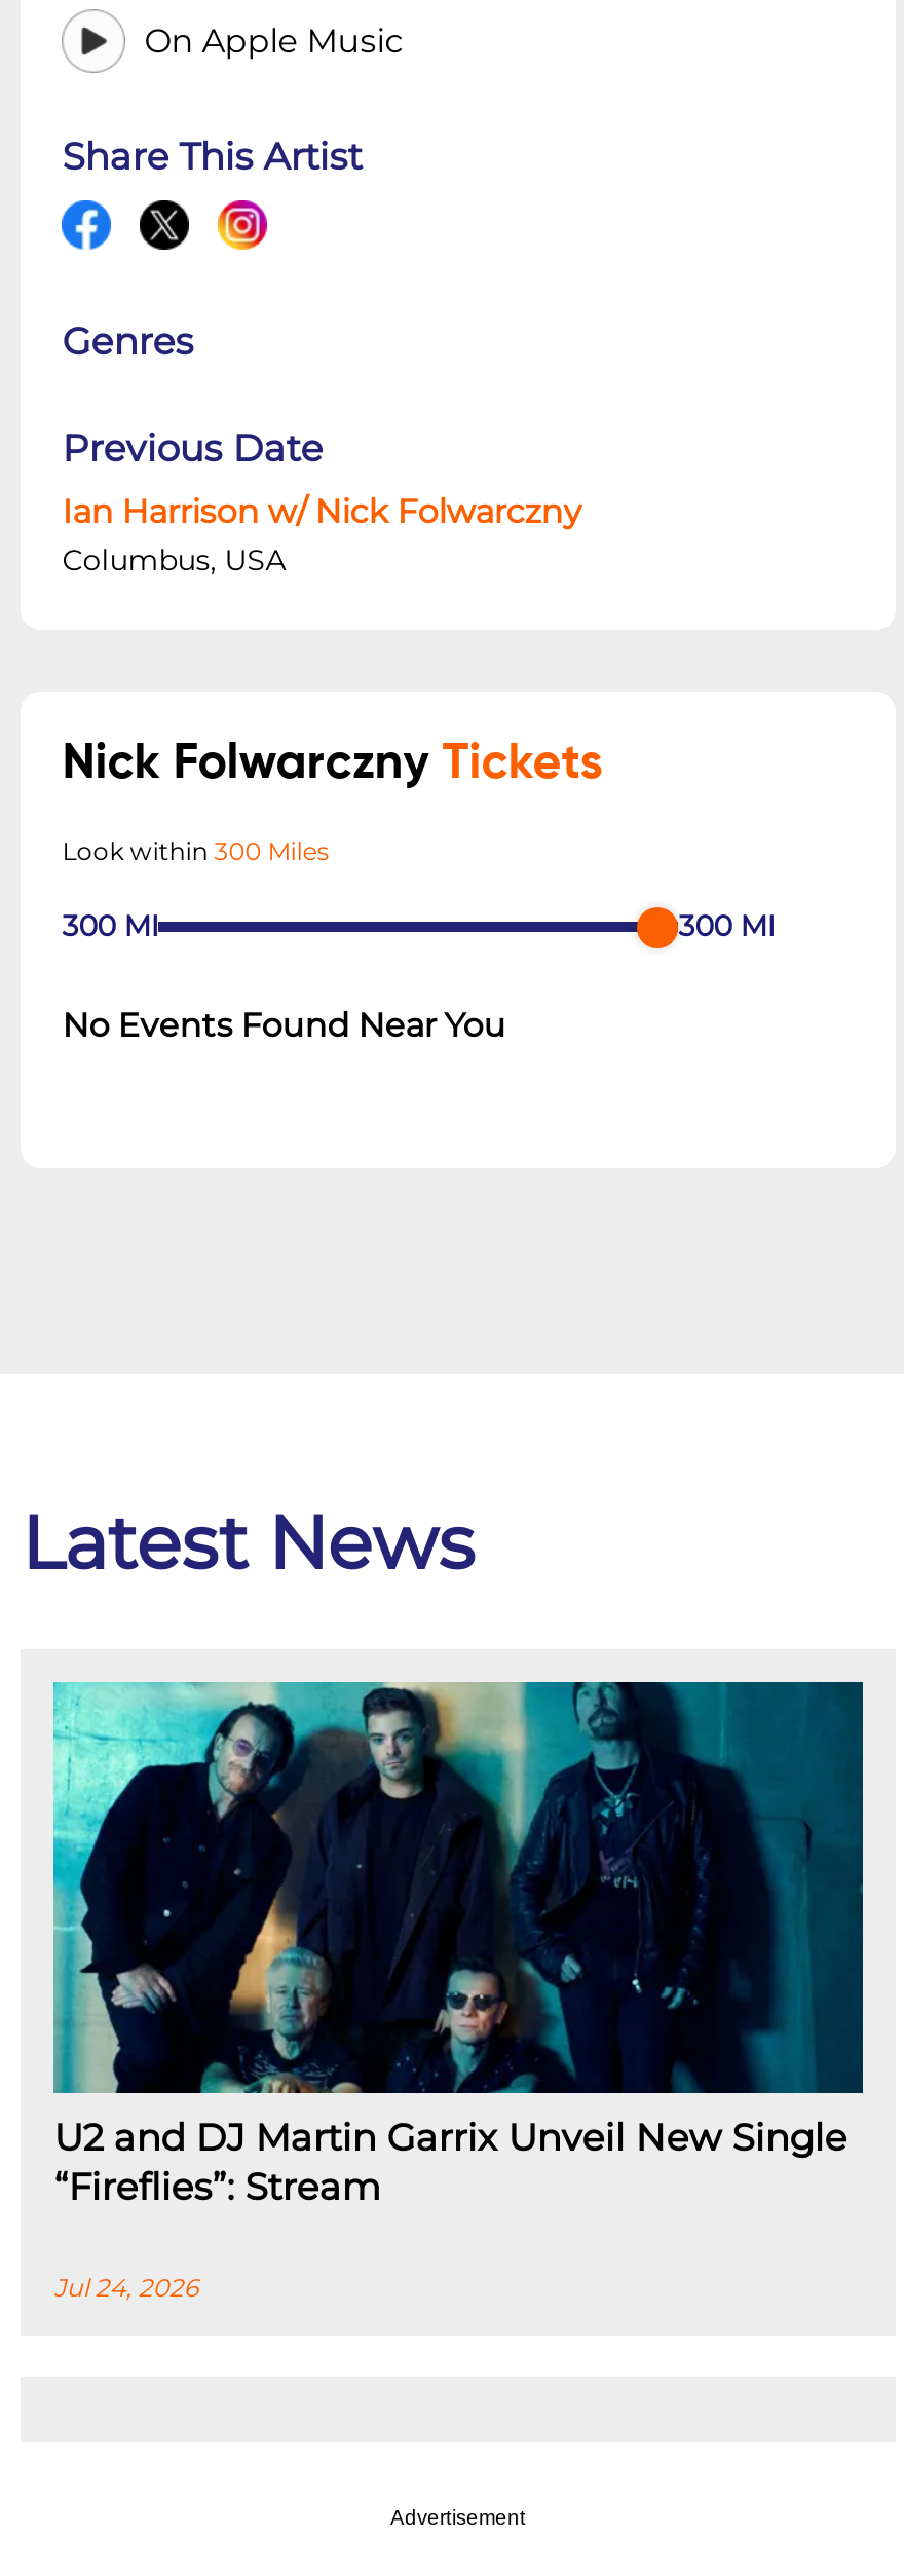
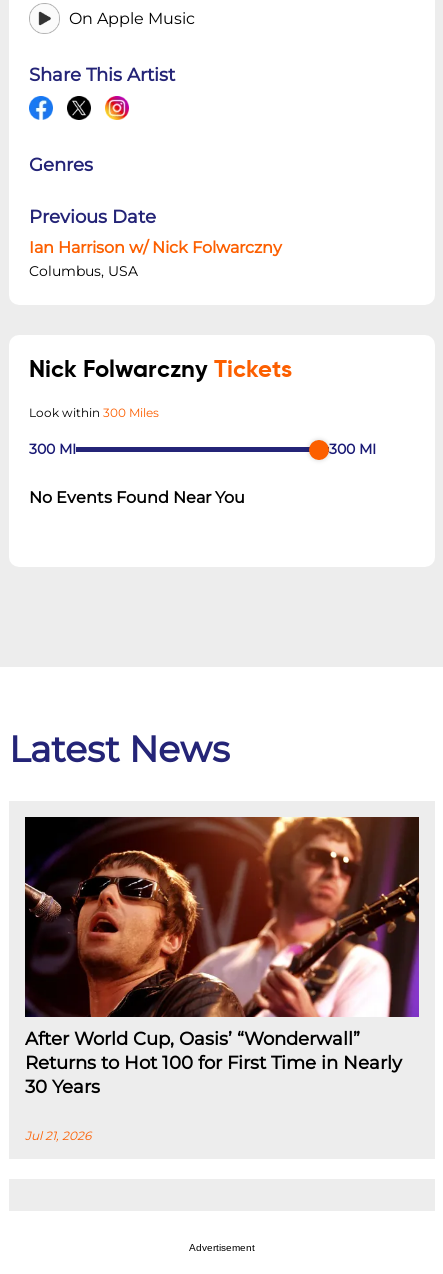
- [image]
- U2 and DJ Martin Garrix Unveil New Single
- “Fireflies”: Stream
+ [image]
+ After World Cup, Oasis’ “Wonderwall”
+ Returns to Hot 100 for First Time in Nearly
+ 30 Years

- Jul 24, 2026
+ Jul 21, 2026
